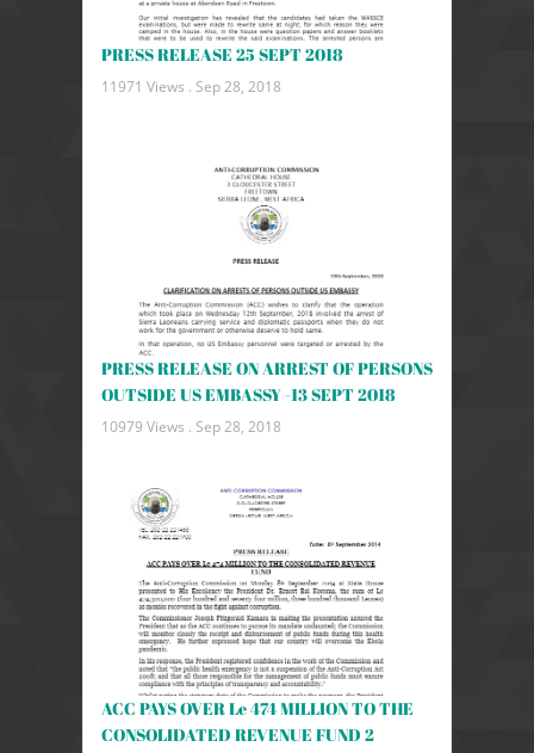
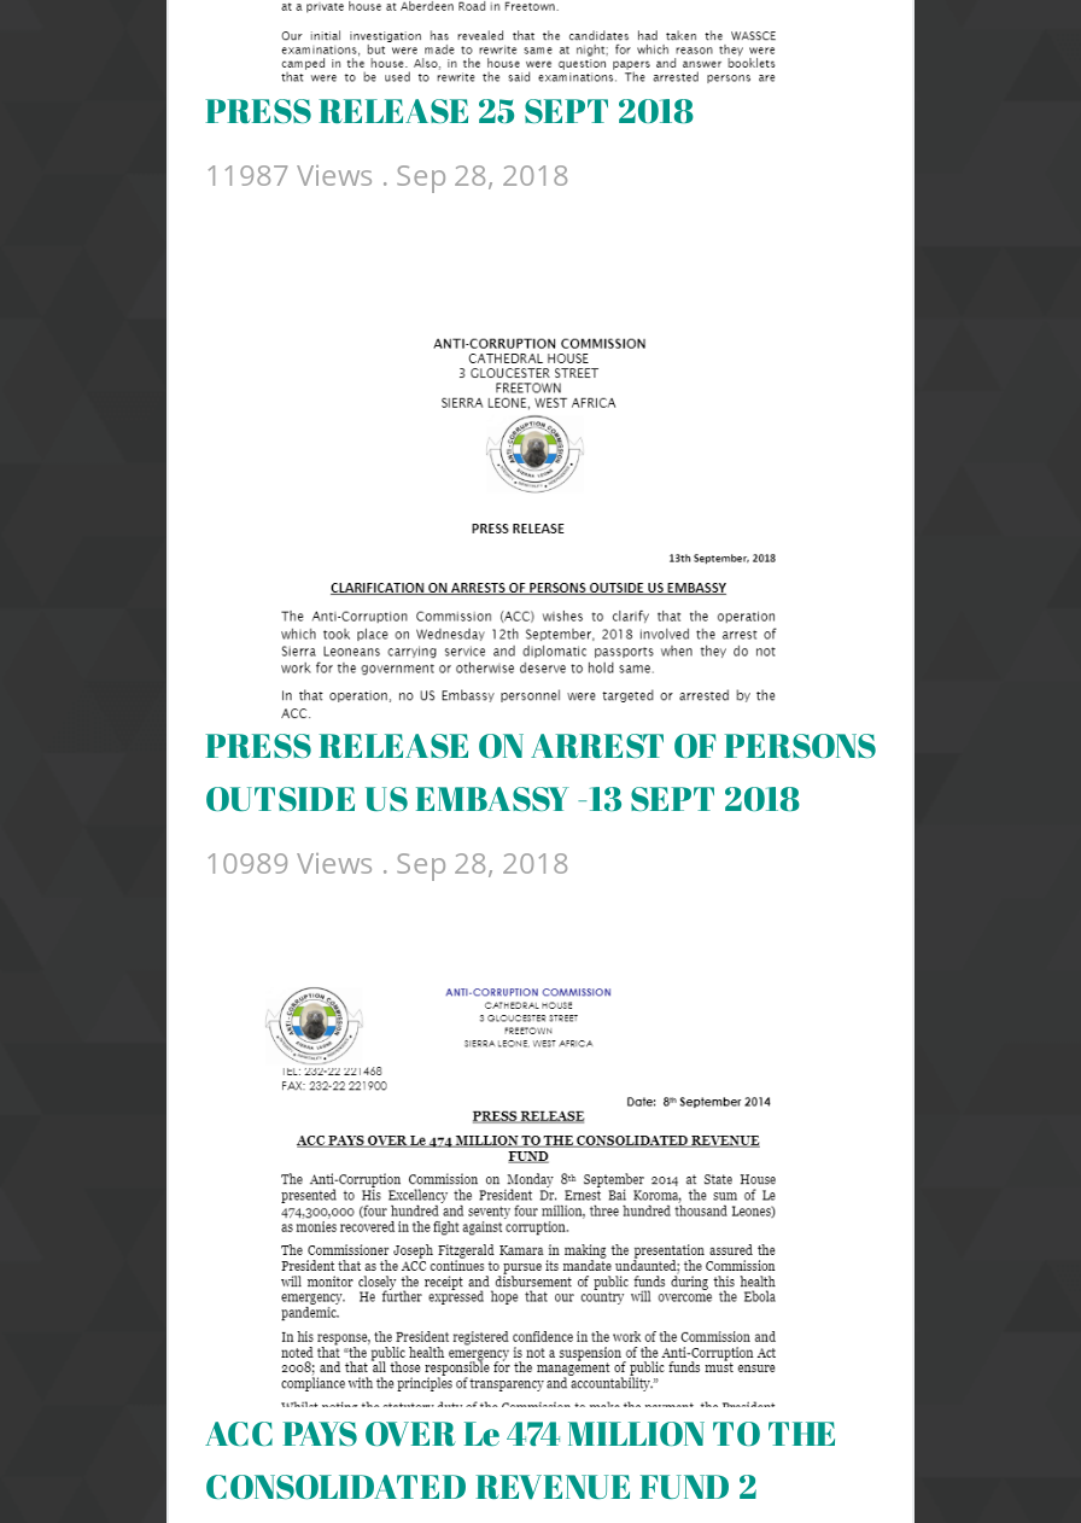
- 11971 Views . Sep 28, 2018
+ 11987 Views . Sep 28, 2018

- 10979 Views . Sep 28, 2018
+ 10989 Views . Sep 28, 2018
